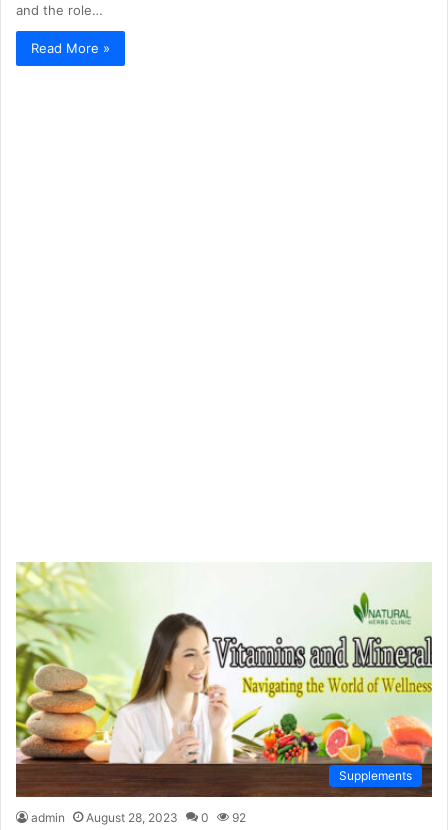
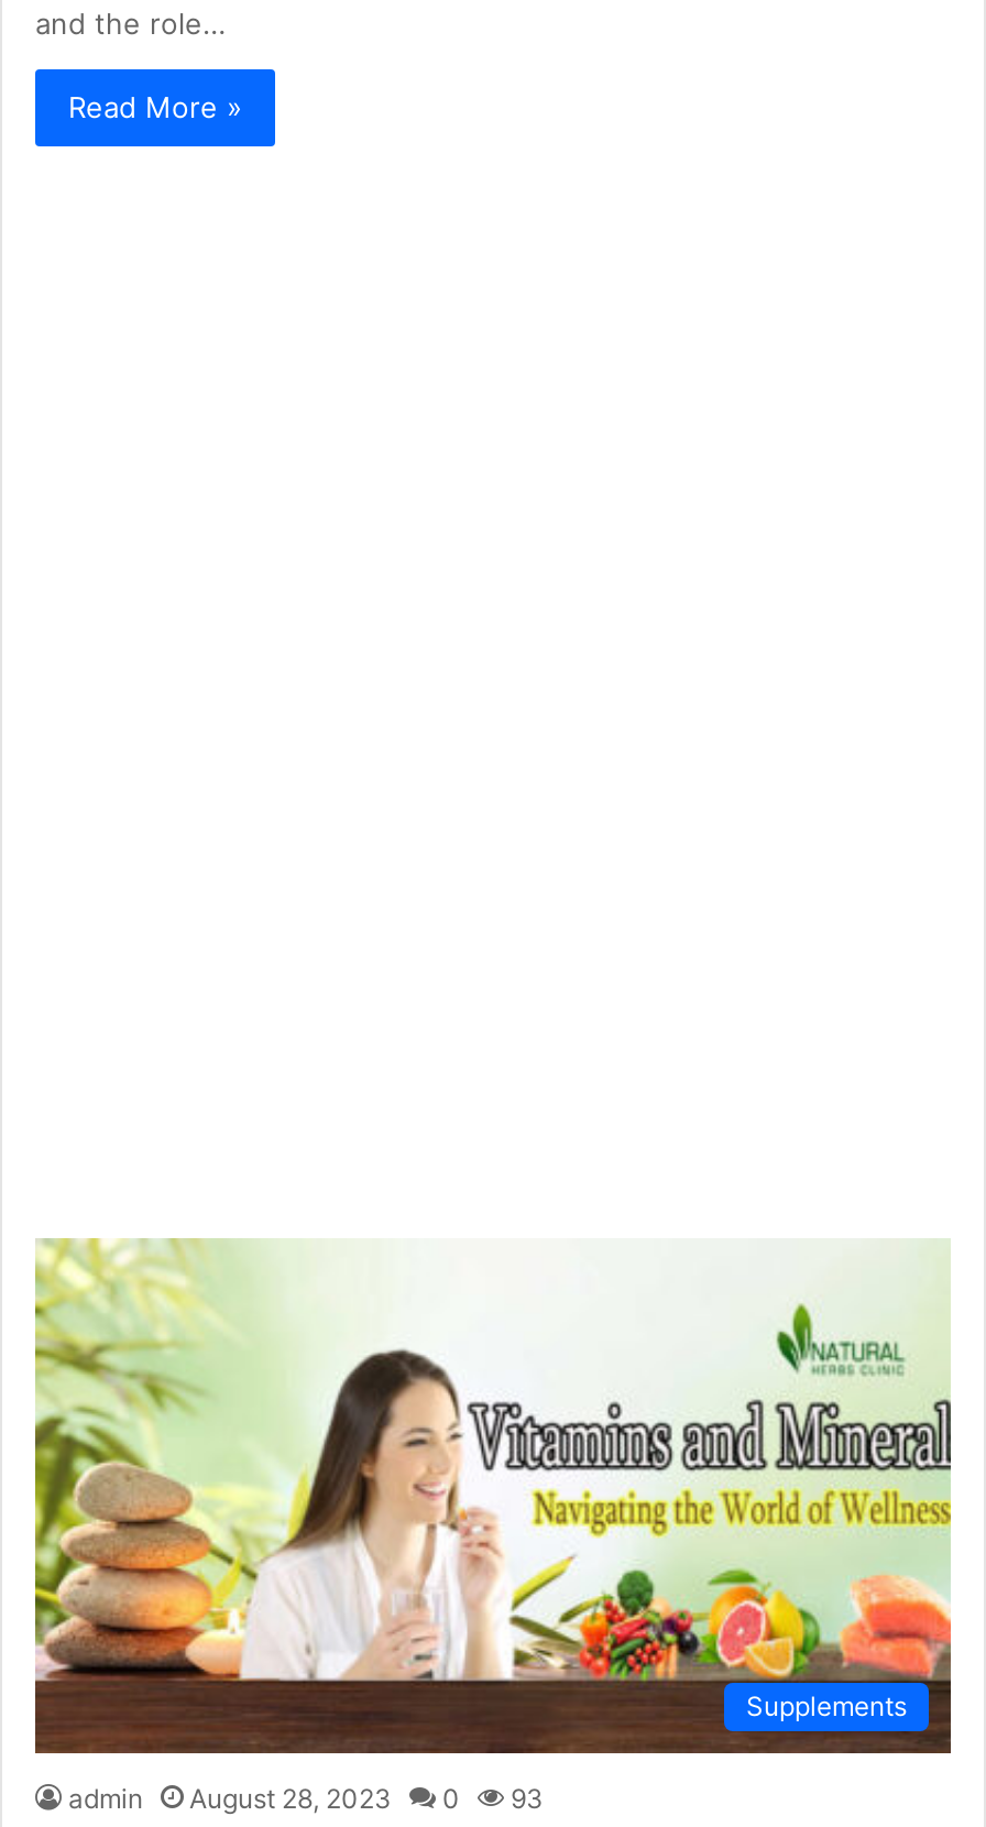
- admin August 28, 2023 0 92
+ admin August 28, 2023 0 93
